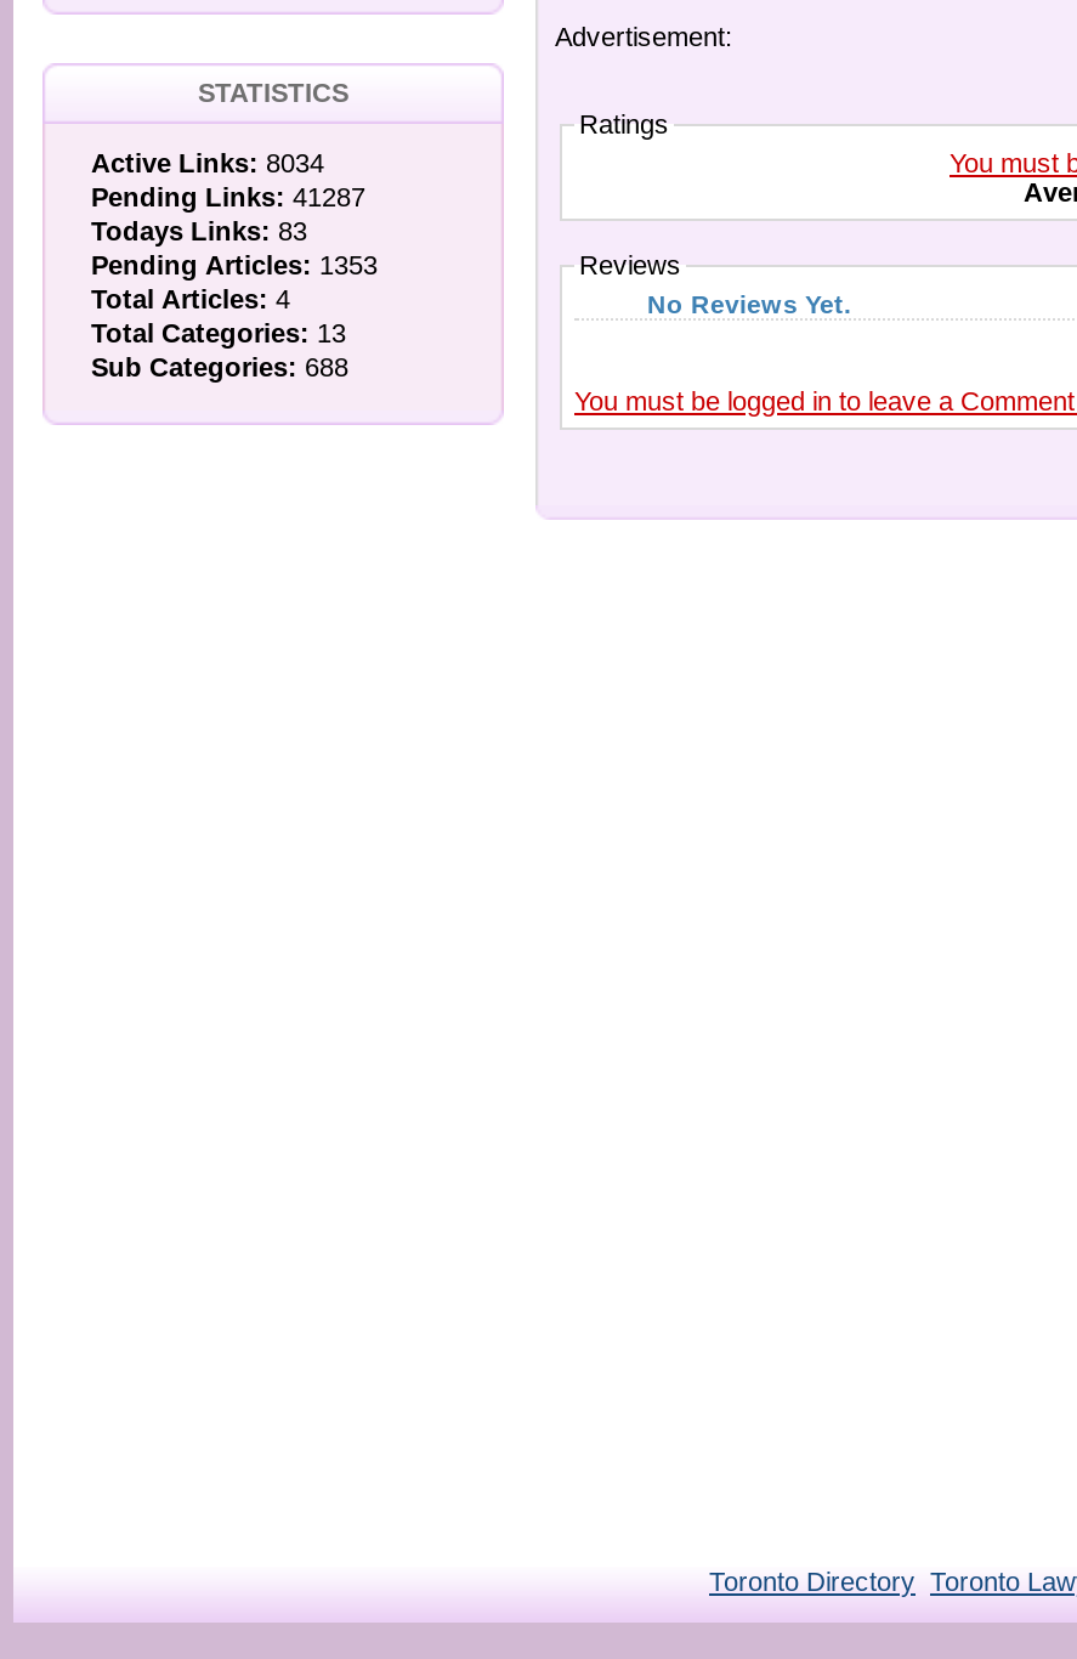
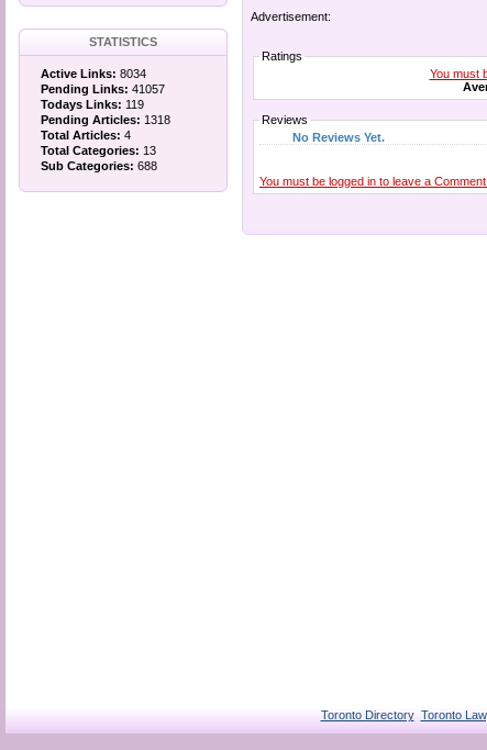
- Pending Links: 41287
+ Pending Links: 41057

- Todays Links: 83
+ Todays Links: 119

- Pending Articles: 1353
+ Pending Articles: 1318
